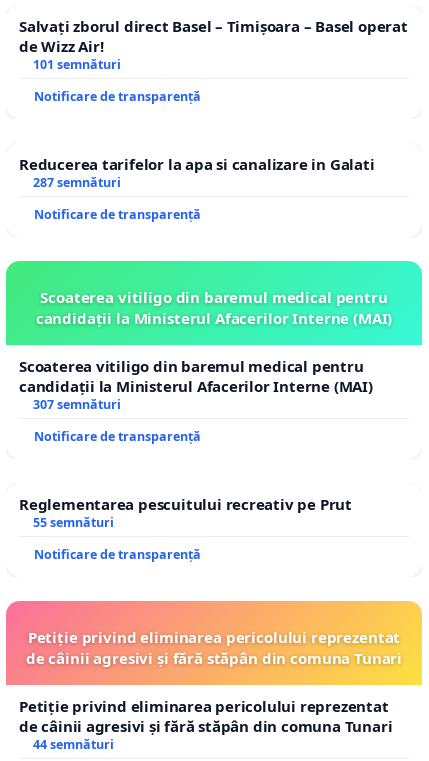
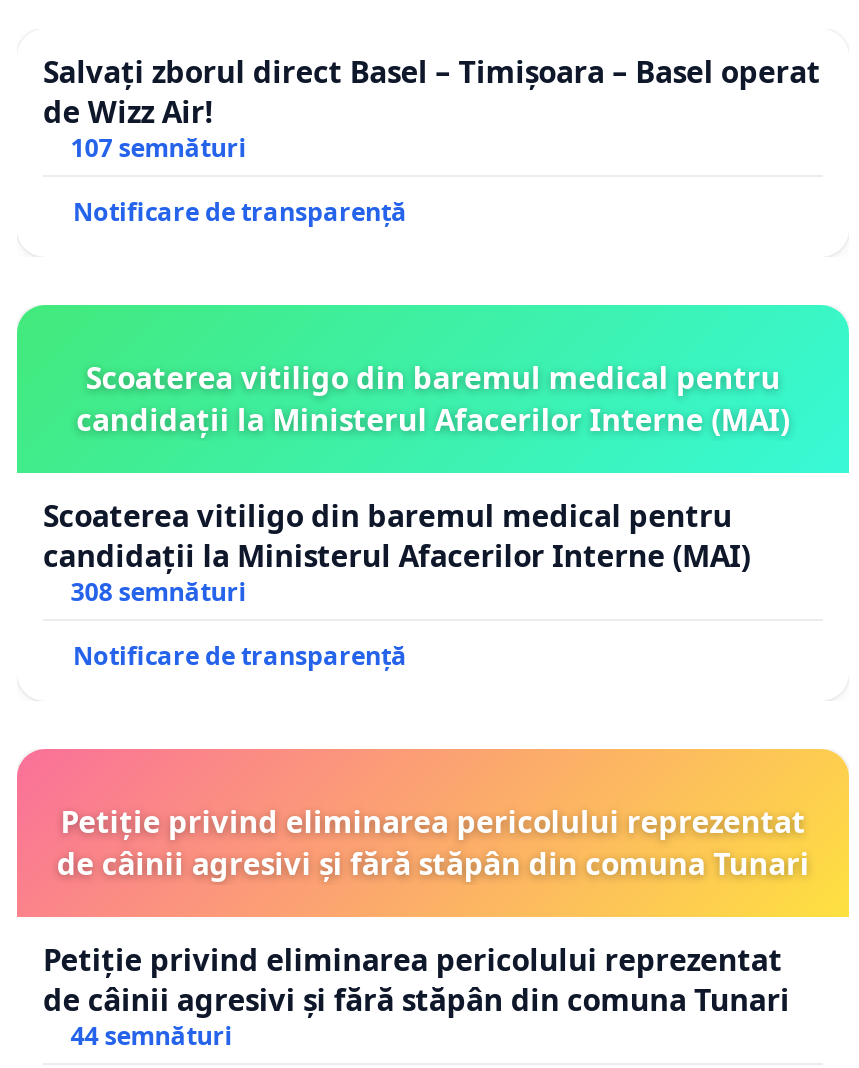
- 101 semnături
- Notificare de transparență
- Reducerea tarifelor la apa si canalizare in Galati
- 287 semnături
+ 107 semnături

- 307 semnături
- Notificare de transparență
- Reglementarea pescuitului recreativ pe Prut
- 55 semnături
+ 308 semnături
